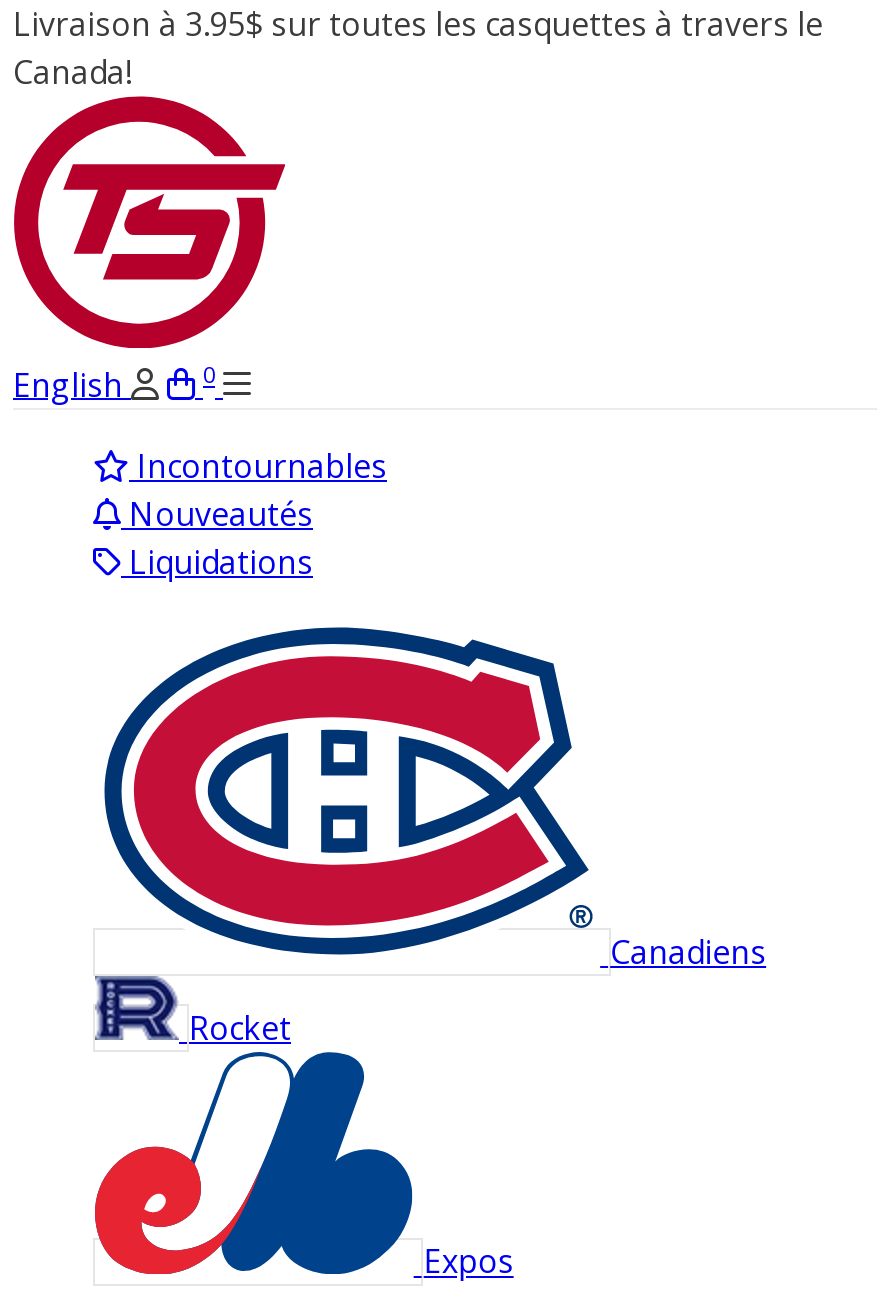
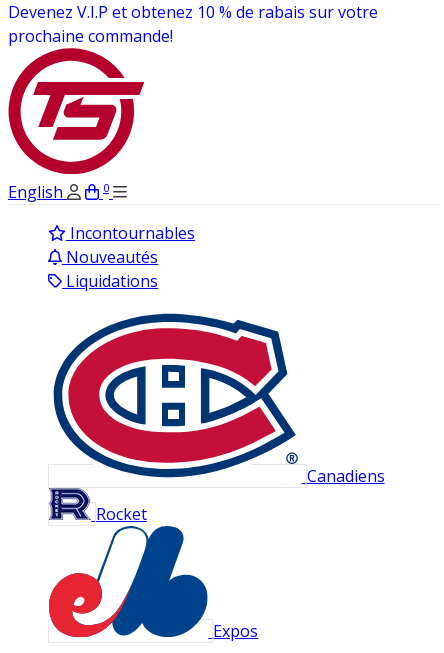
- Livraison à 3.95$ sur toutes les casquettes à travers le
- Canada!
+ Devenez V.I.P et obtenez 10 % de rabais sur votre
+ prochaine commande!
